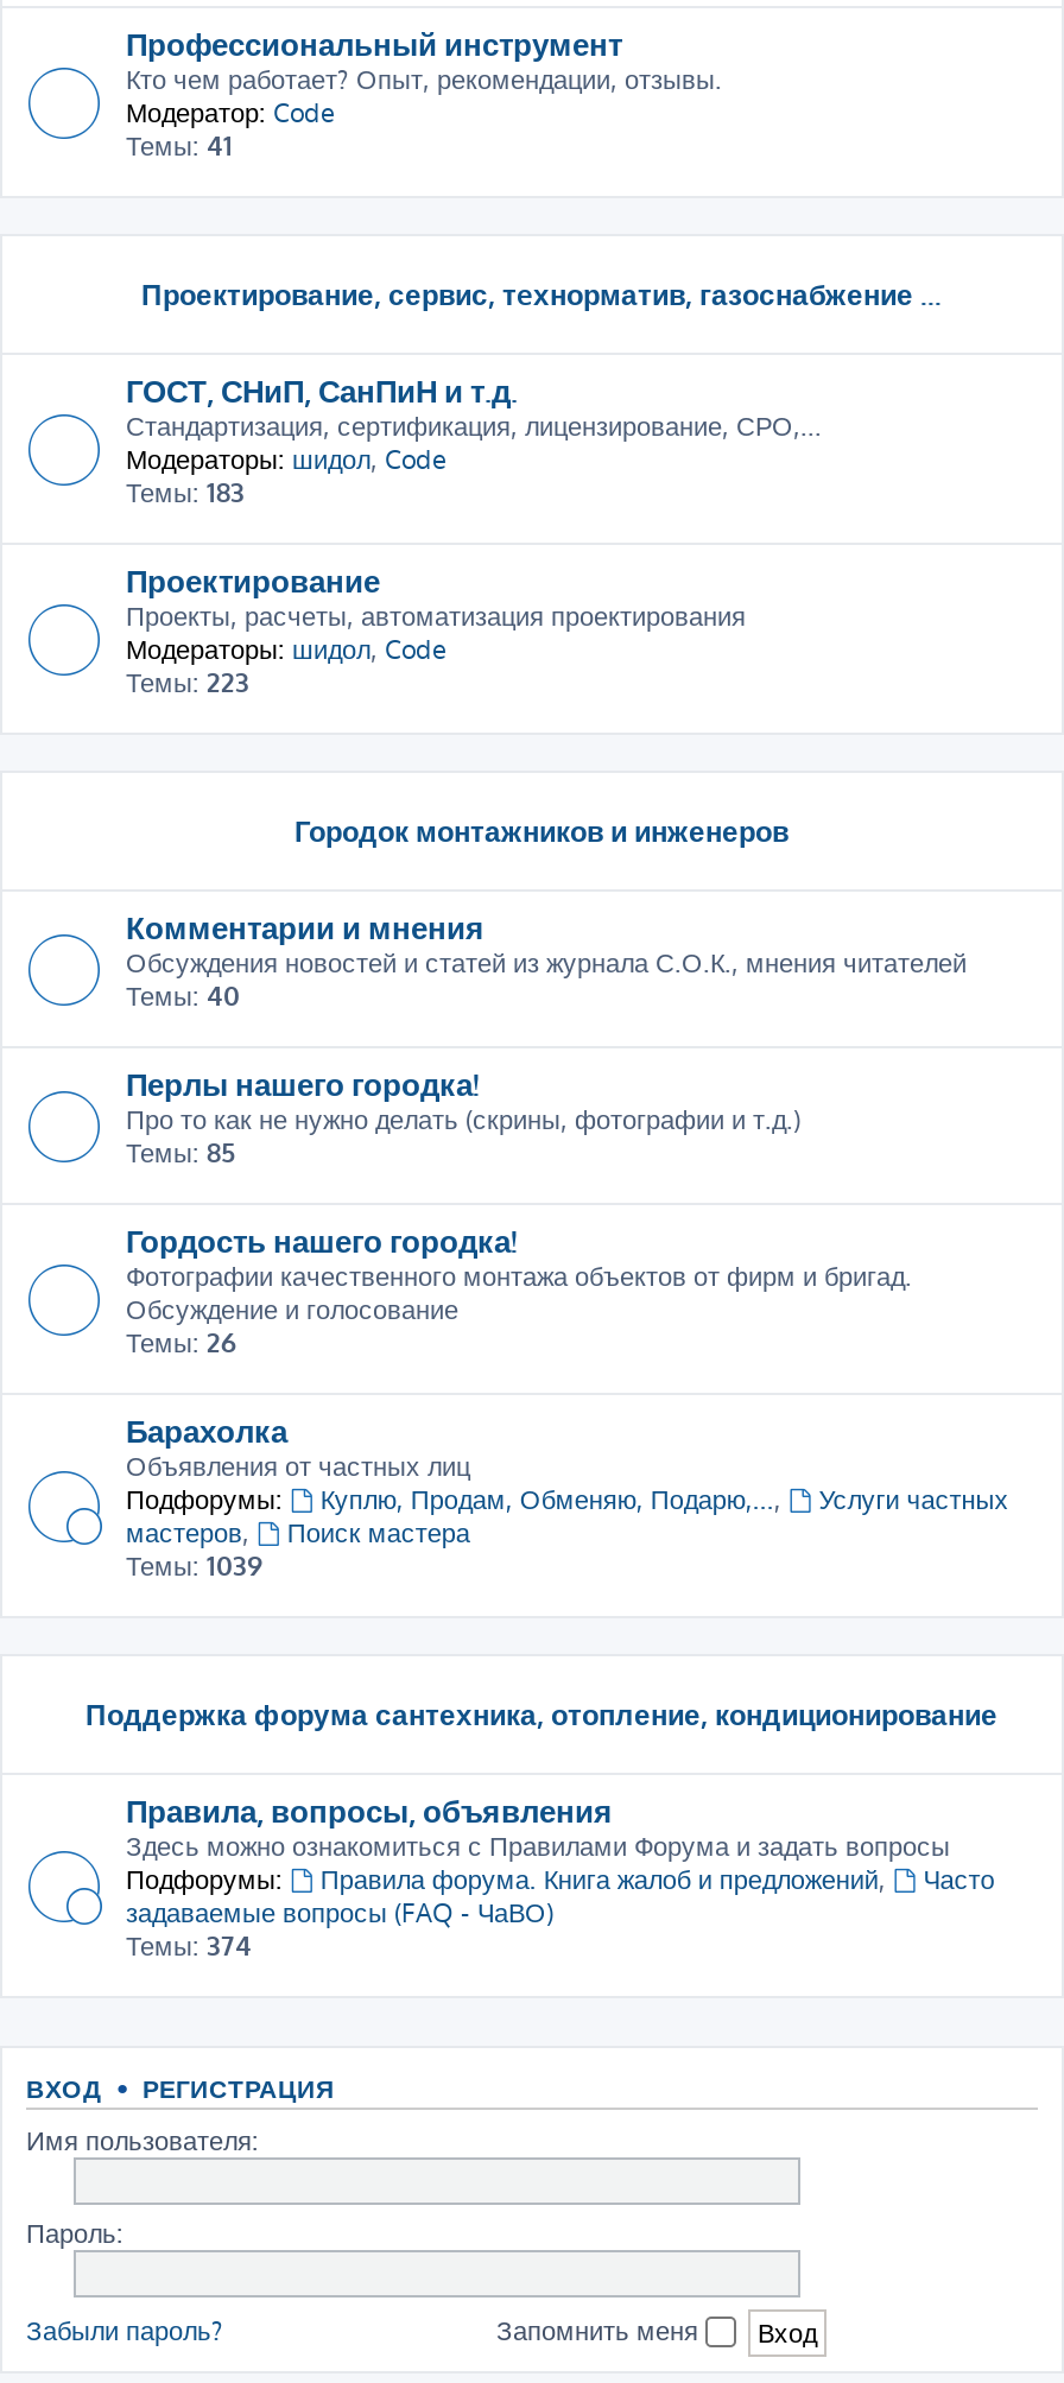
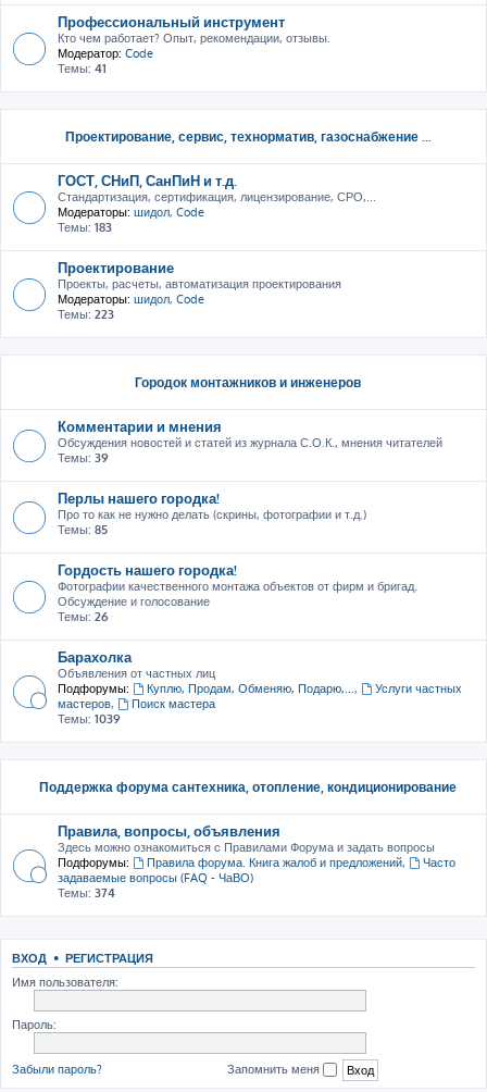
- Темы: 40
+ Темы: 39
